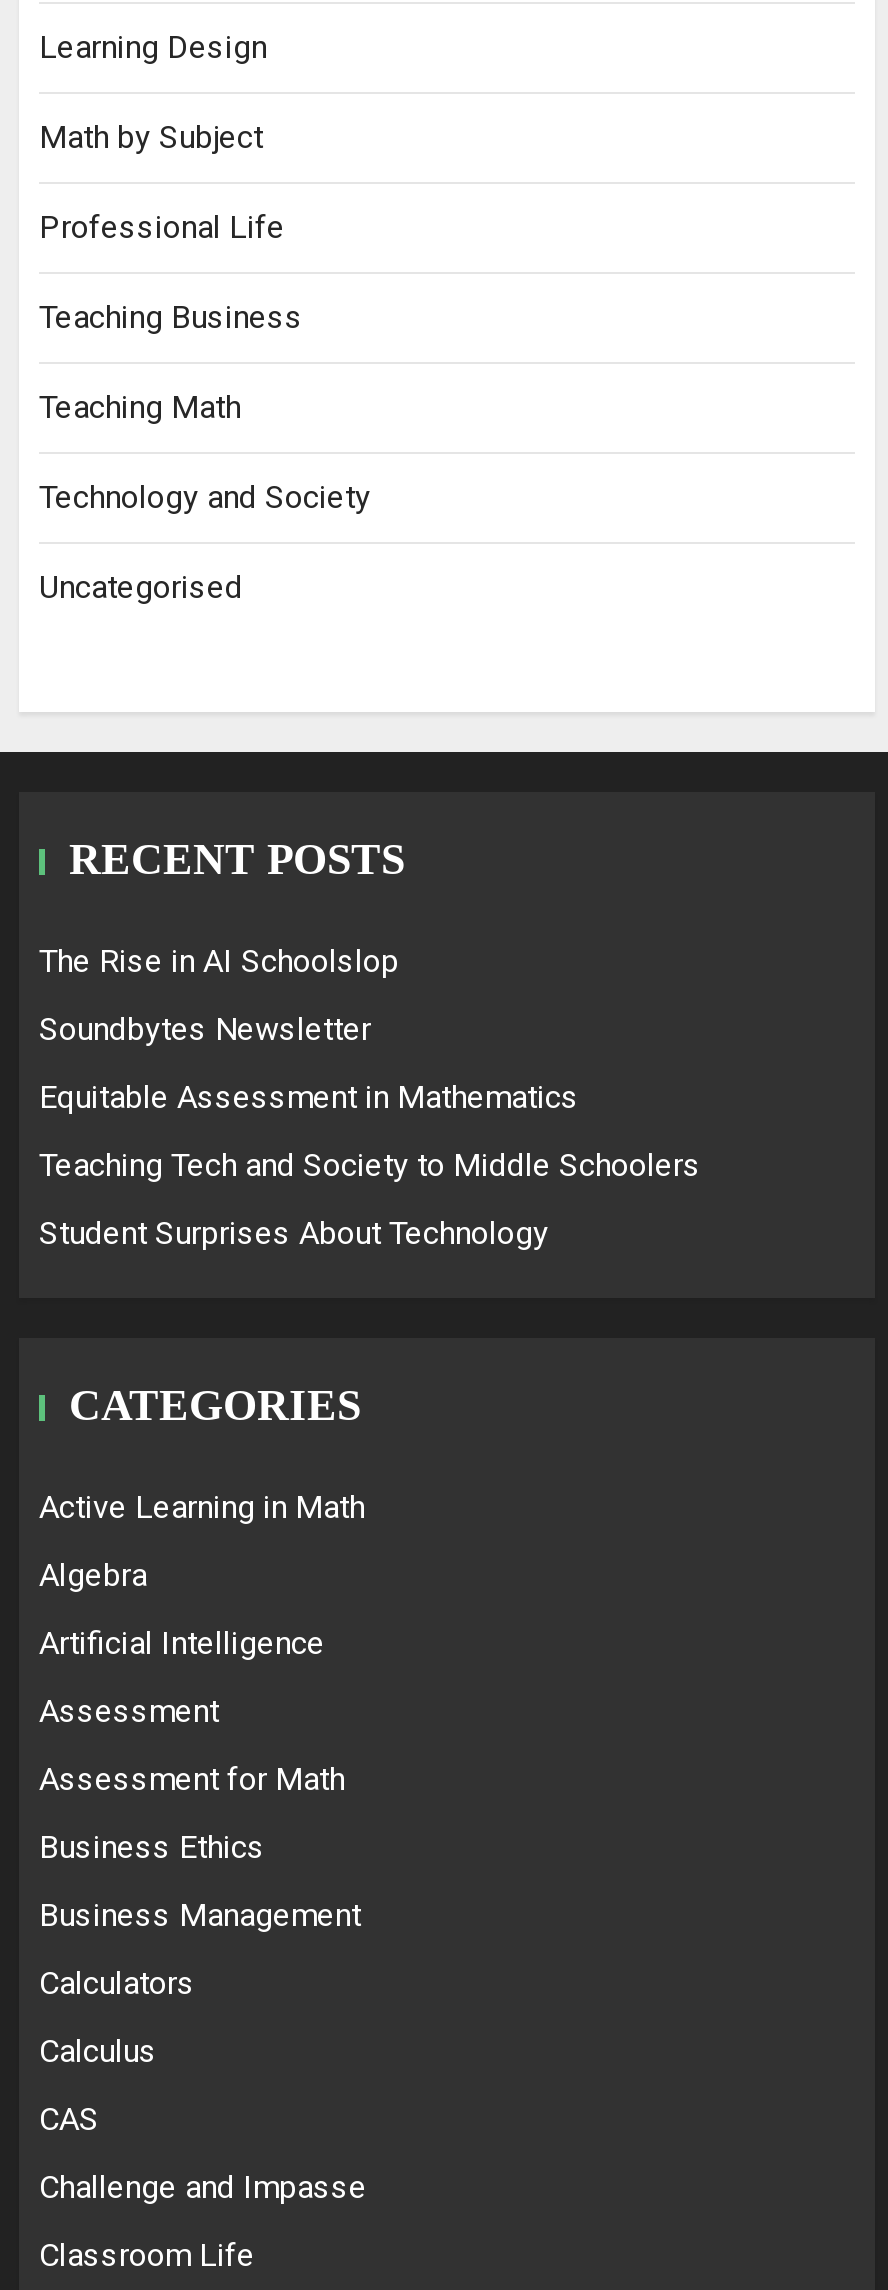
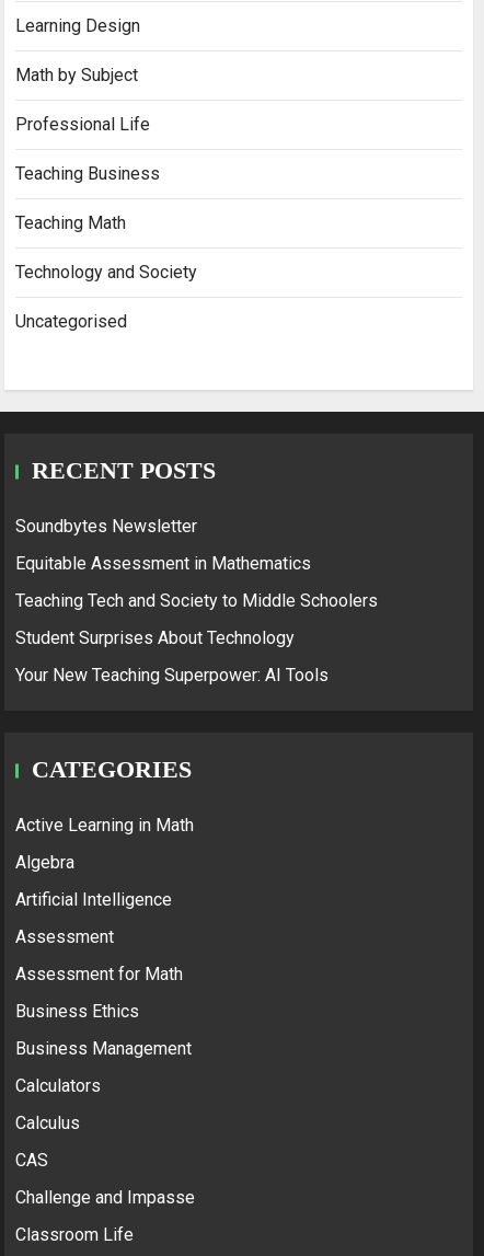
- The Rise in AI Schoolslop

moved up: Soundbytes Newsletter | Equitable Assessment in Mathematics | Teaching Tech and Society to Middle Schoolers | Student Surprises About Technology

+ Your New Teaching Superpower: AI Tools
